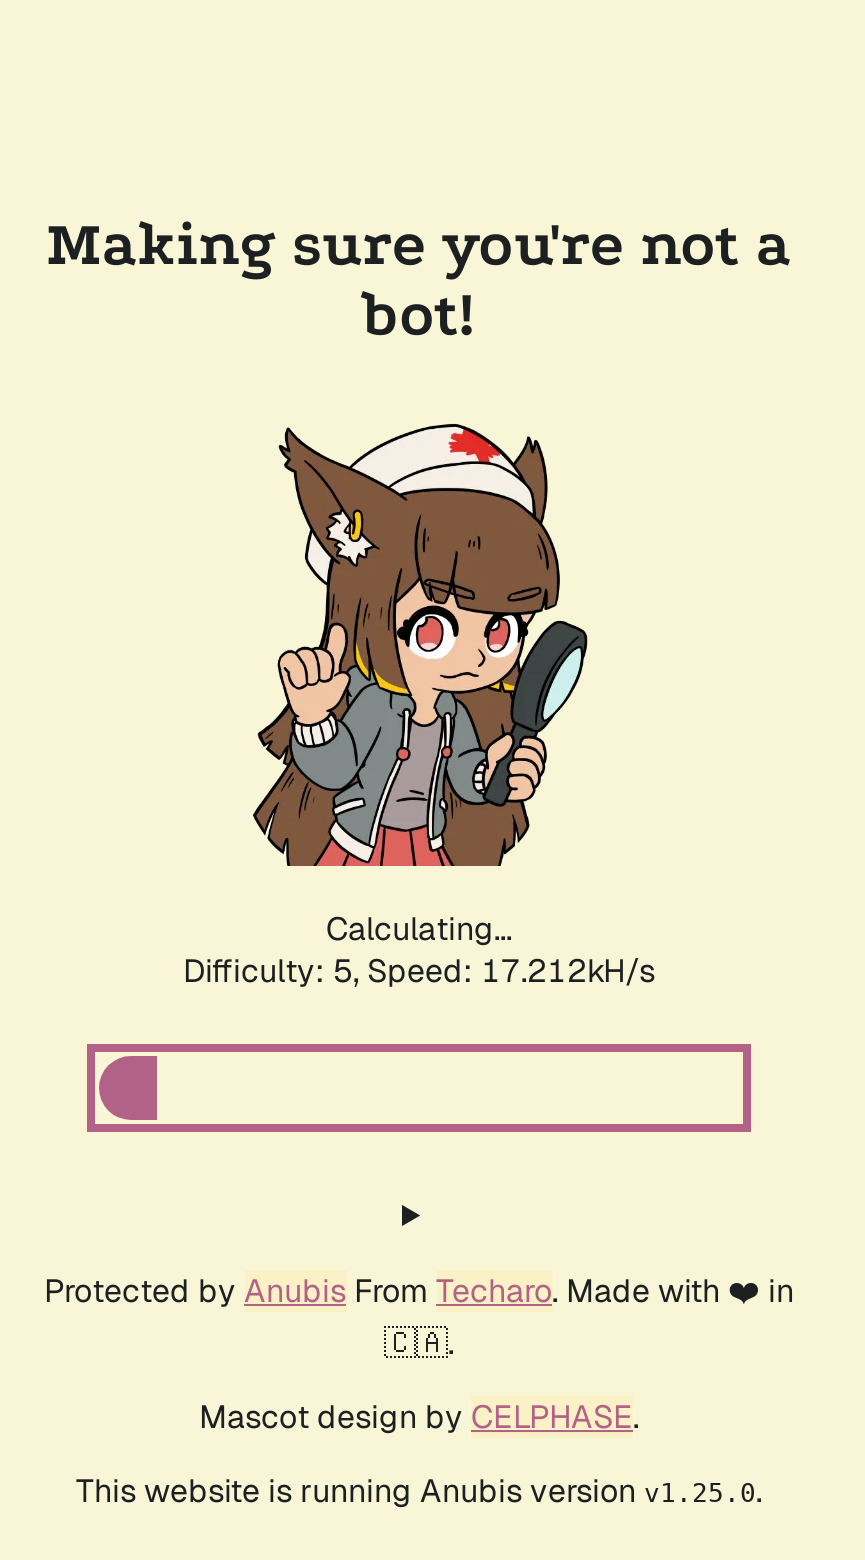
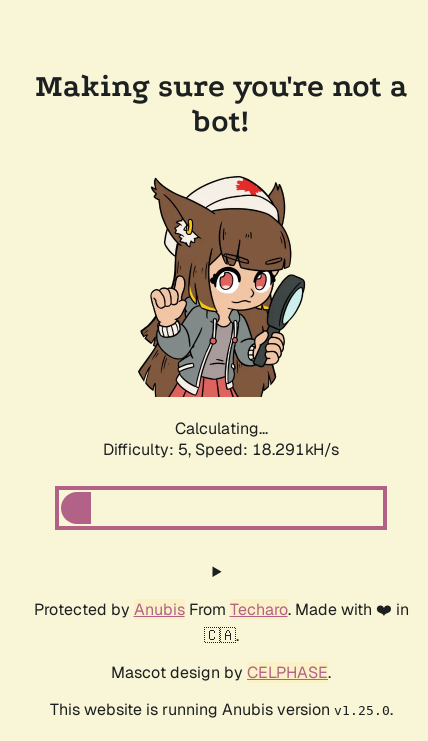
- Difficulty: 5, Speed: 17.212kH/s
+ Difficulty: 5, Speed: 18.291kH/s
